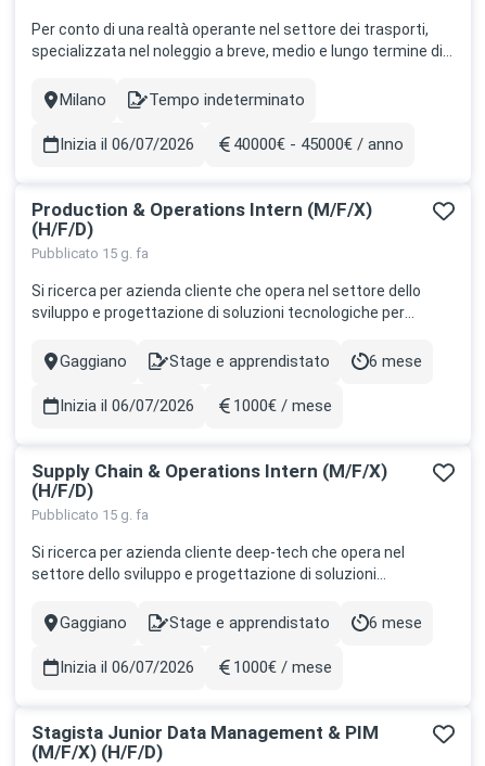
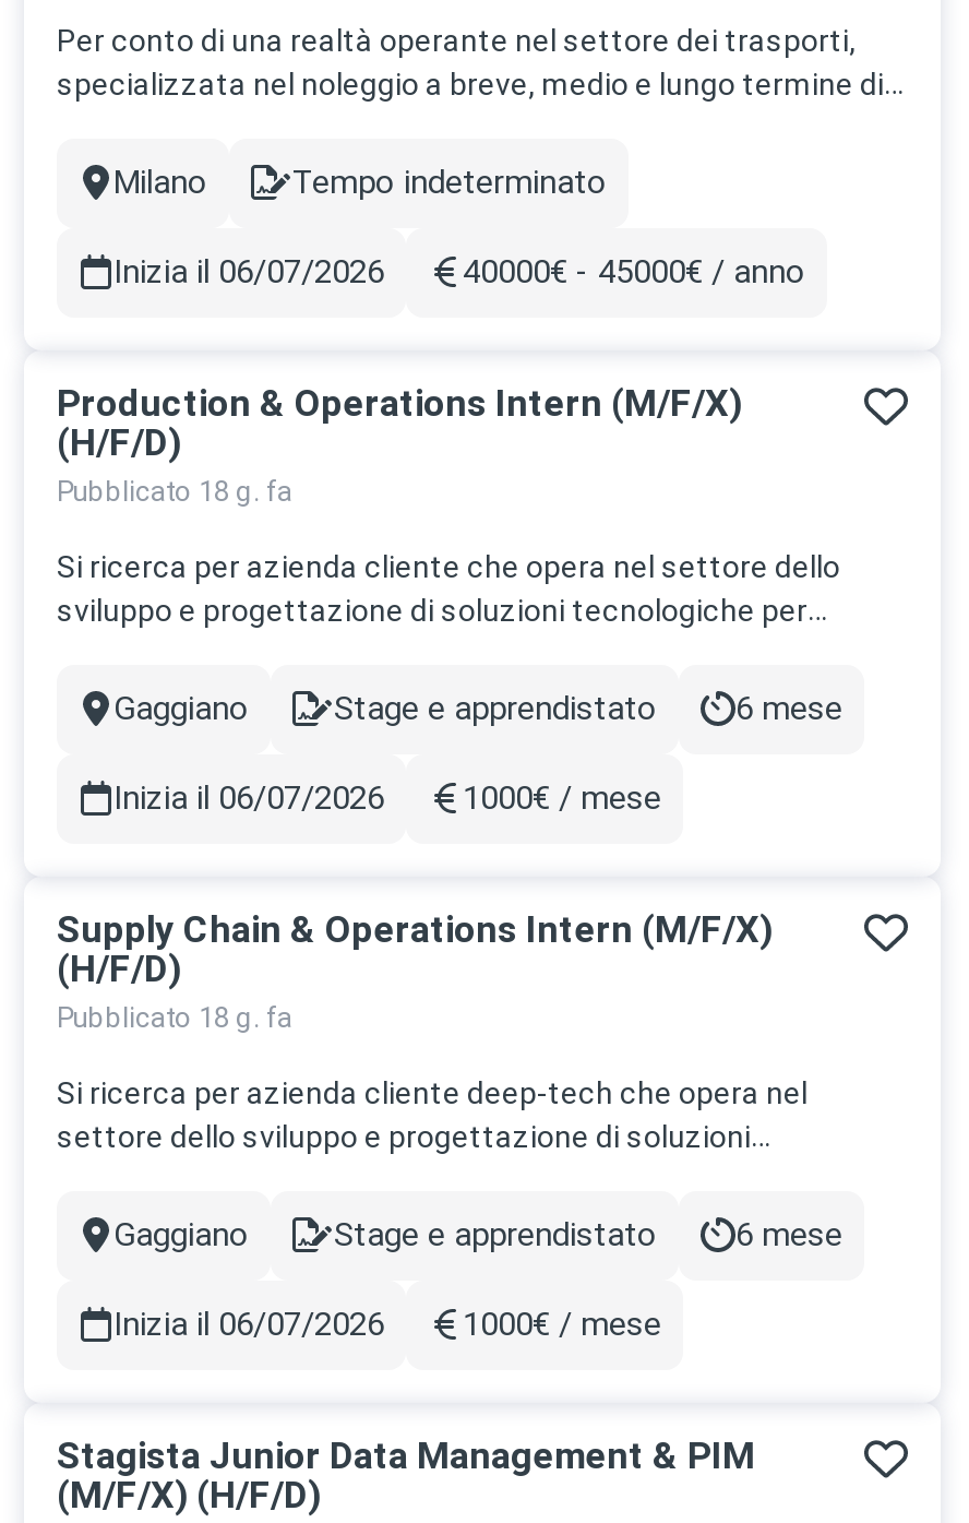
- Pubblicato 15 g. fa
+ Pubblicato 18 g. fa

- Pubblicato 15 g. fa
+ Pubblicato 18 g. fa
